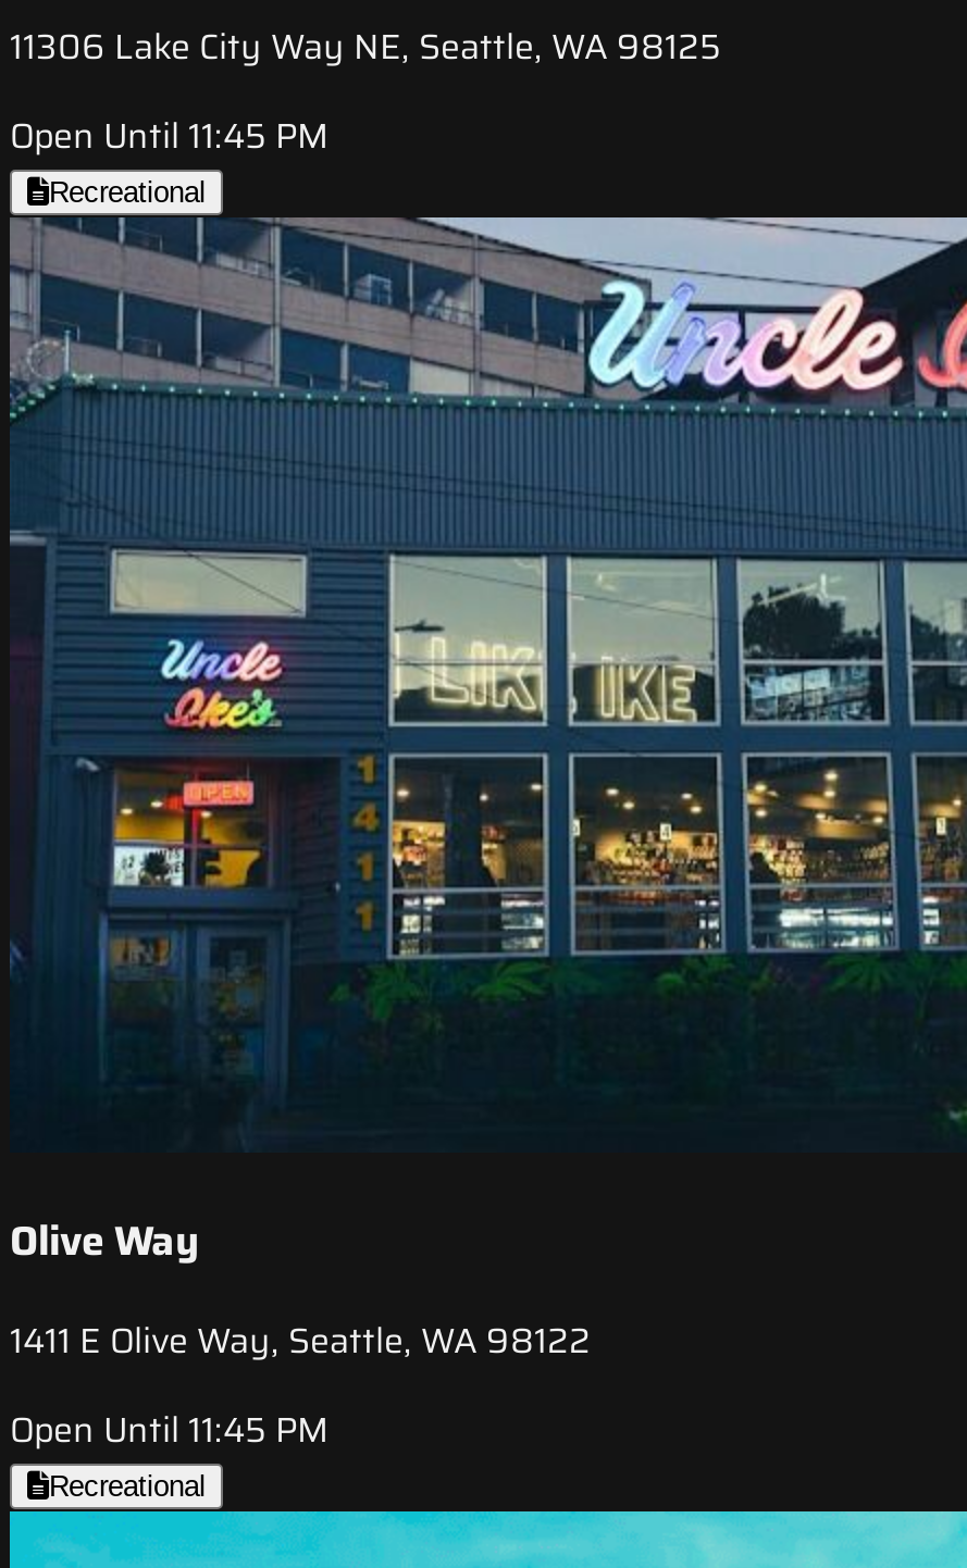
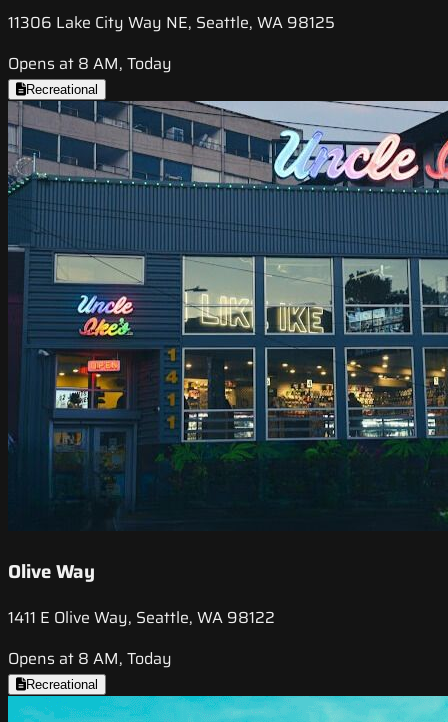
- Open Until 11:45 PM
+ Opens at 8 AM, Today

- Open Until 11:45 PM
+ Opens at 8 AM, Today
